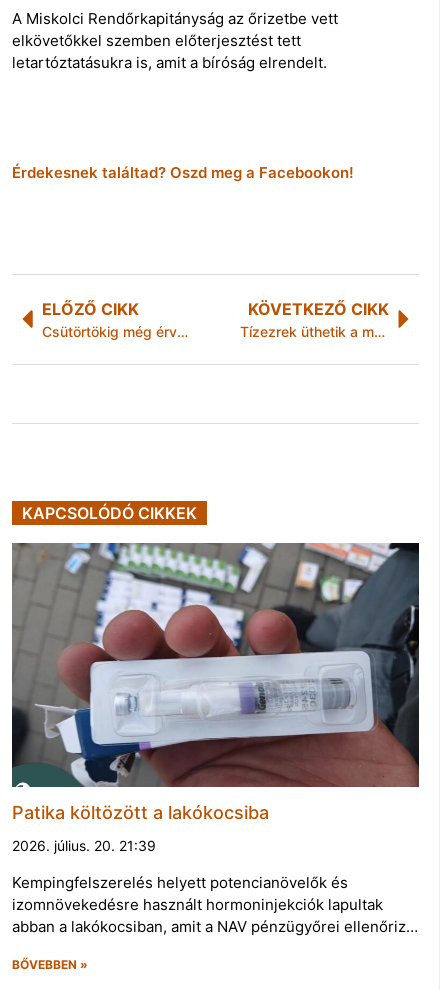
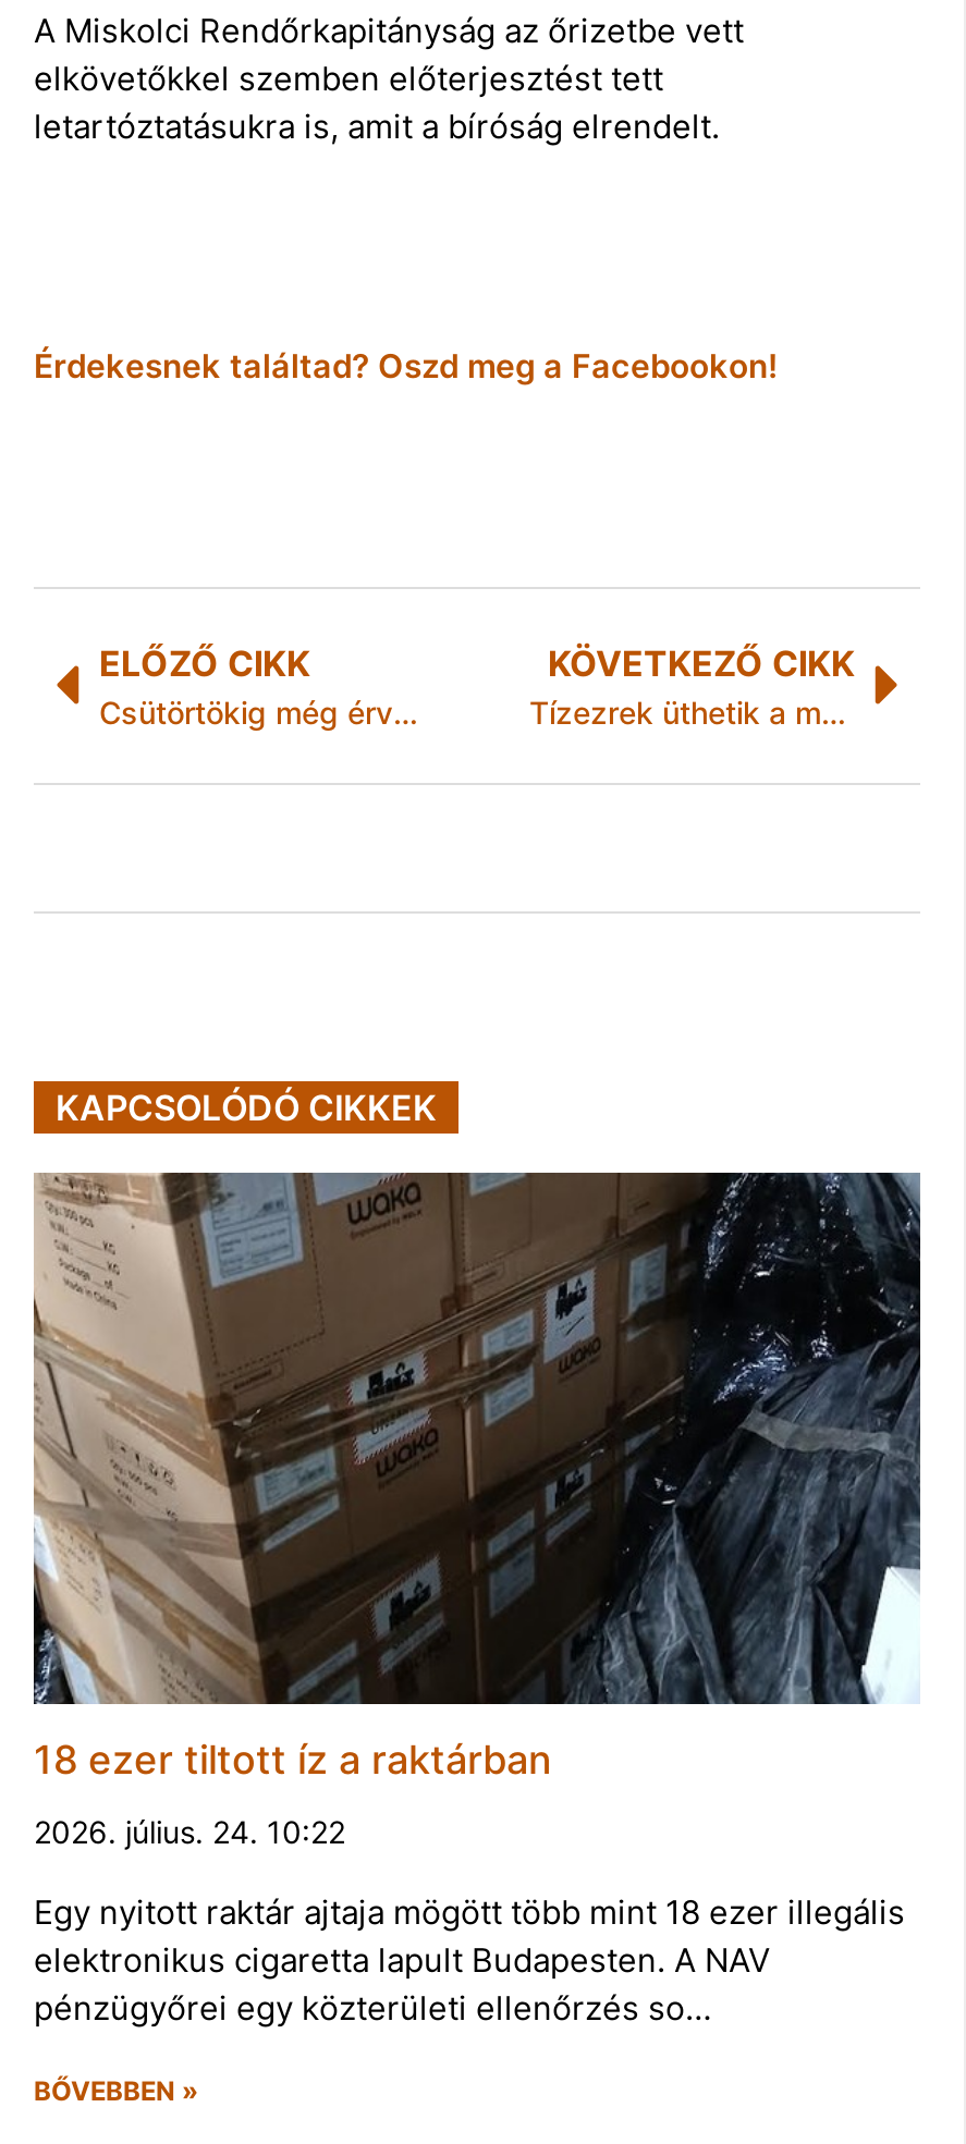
- [image]
- Patika költözött a lakókocsiba
+ [image]
+ 18 ezer tiltott íz a raktárban

- 2026. július. 20. 21:39
+ 2026. július. 24. 10:22

- Kempingfelszerelés helyett potencianövelők és
- izomnövekedésre használt hormoninjekciók lapultak
- abban a lakókocsiban, amit a NAV pénzügyőrei ellenőriz…
+ Egy nyitott raktár ajtaja mögött több mint 18 ezer illegális
+ elektronikus cigaretta lapult Budapesten. A NAV
+ pénzügyőrei egy közterületi ellenőrzés so…
